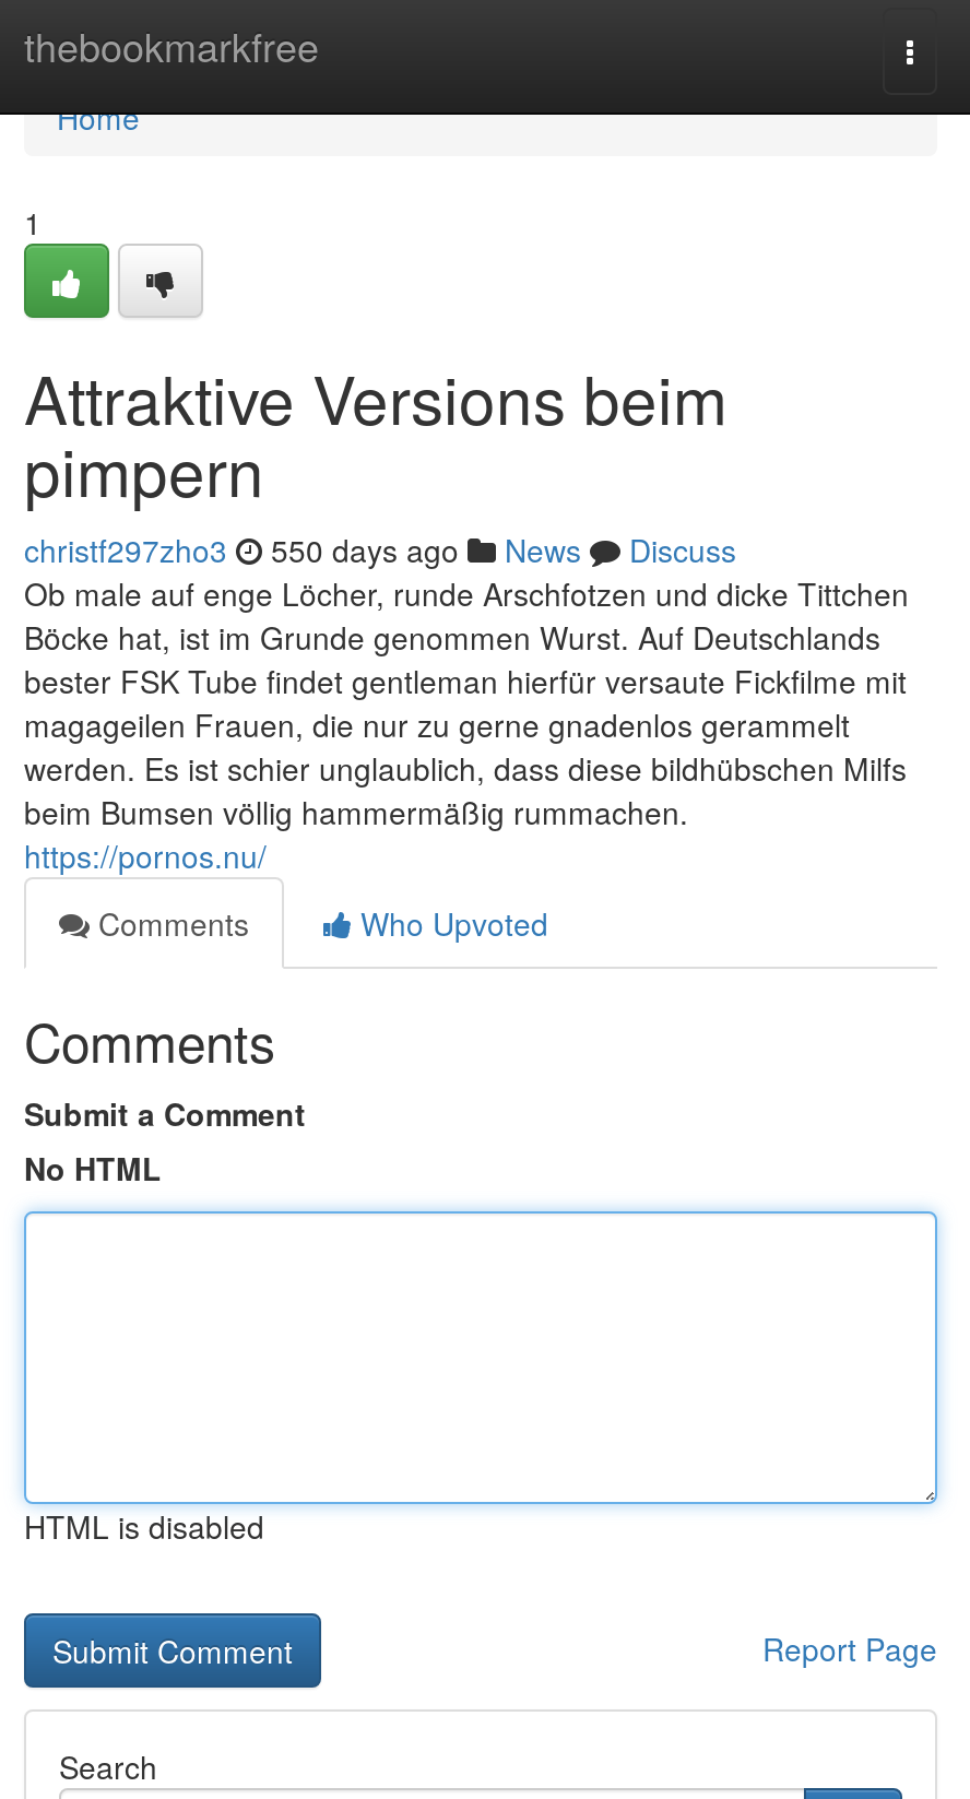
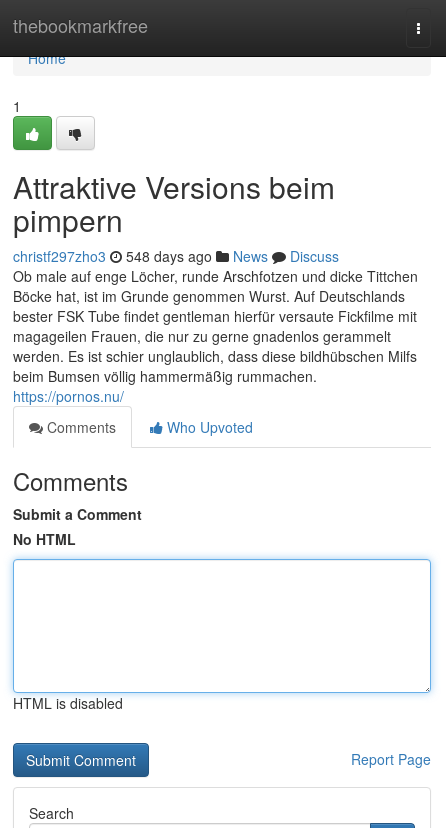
- christf297zho3 550 days ago News Discuss
+ christf297zho3 548 days ago News Discuss
